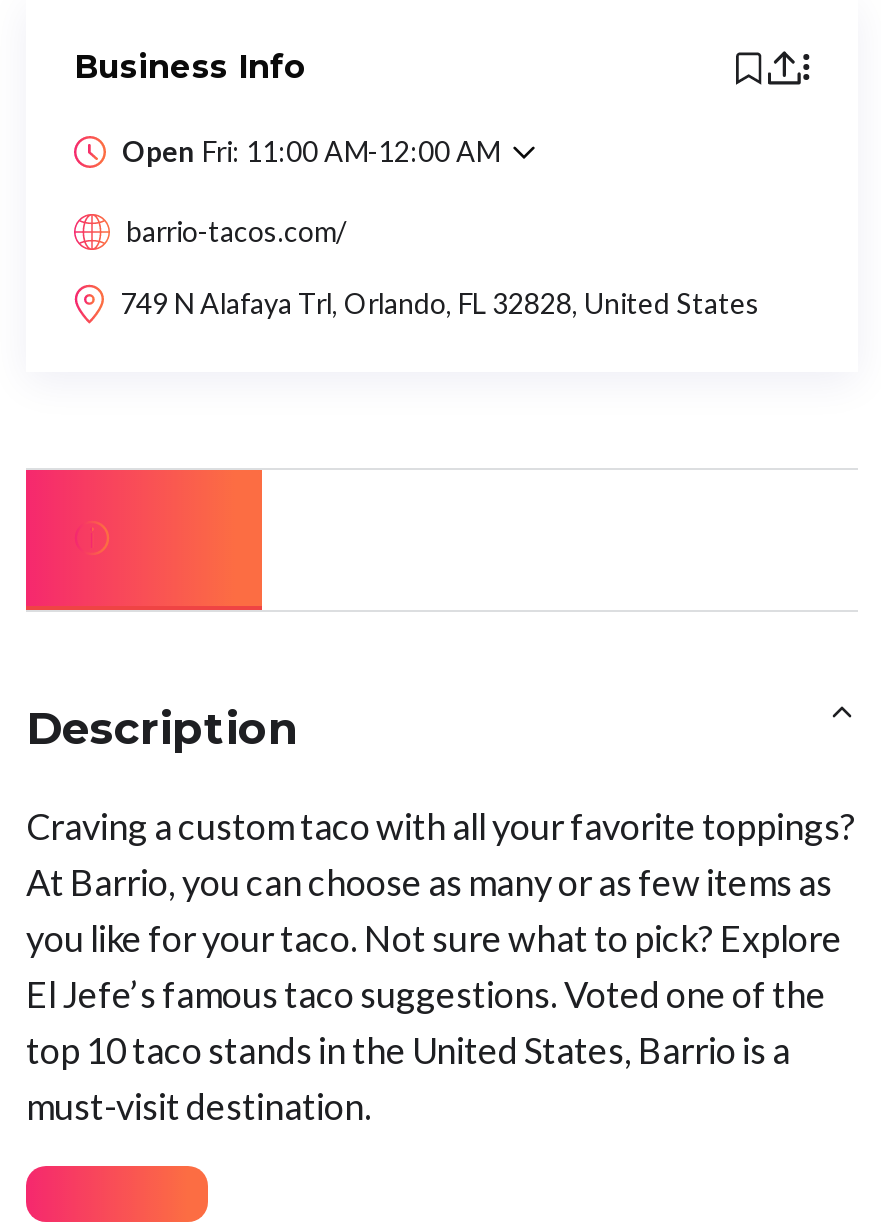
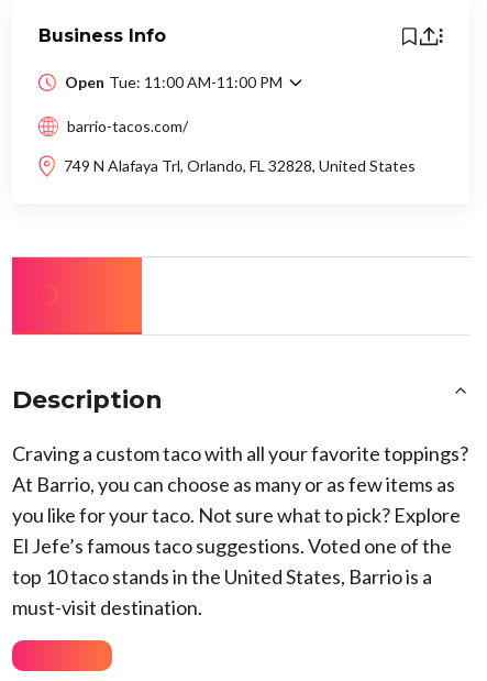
- Open Fri: 11:00 AM-12:00 AM
+ Open Tue: 11:00 AM-11:00 PM
